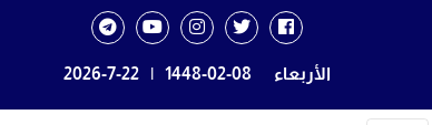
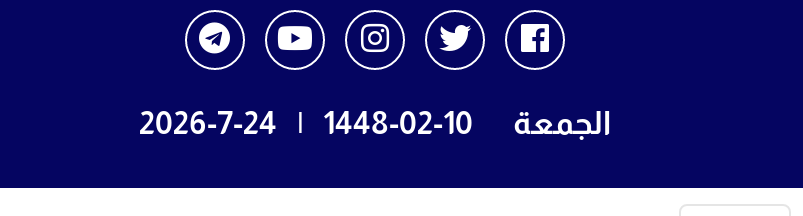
- 2026-7-22
+ 2026-7-24

- الأربعاء
- 1448-02-08
+ الجمعة
+ 1448-02-10
